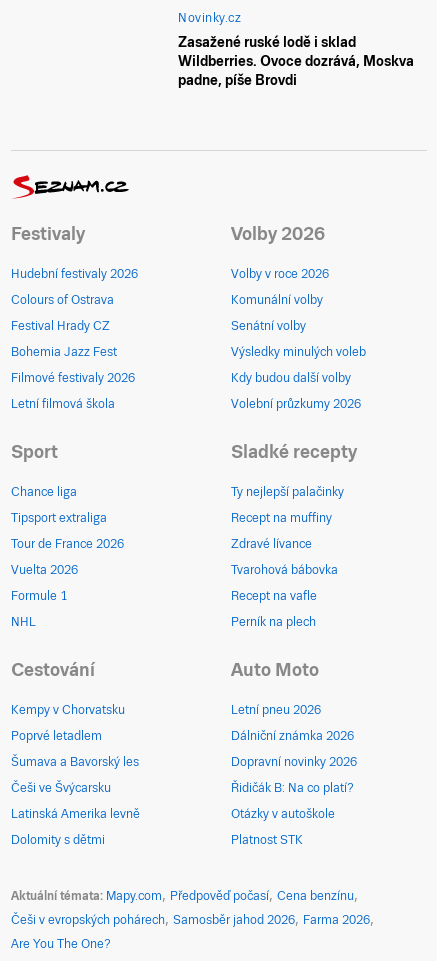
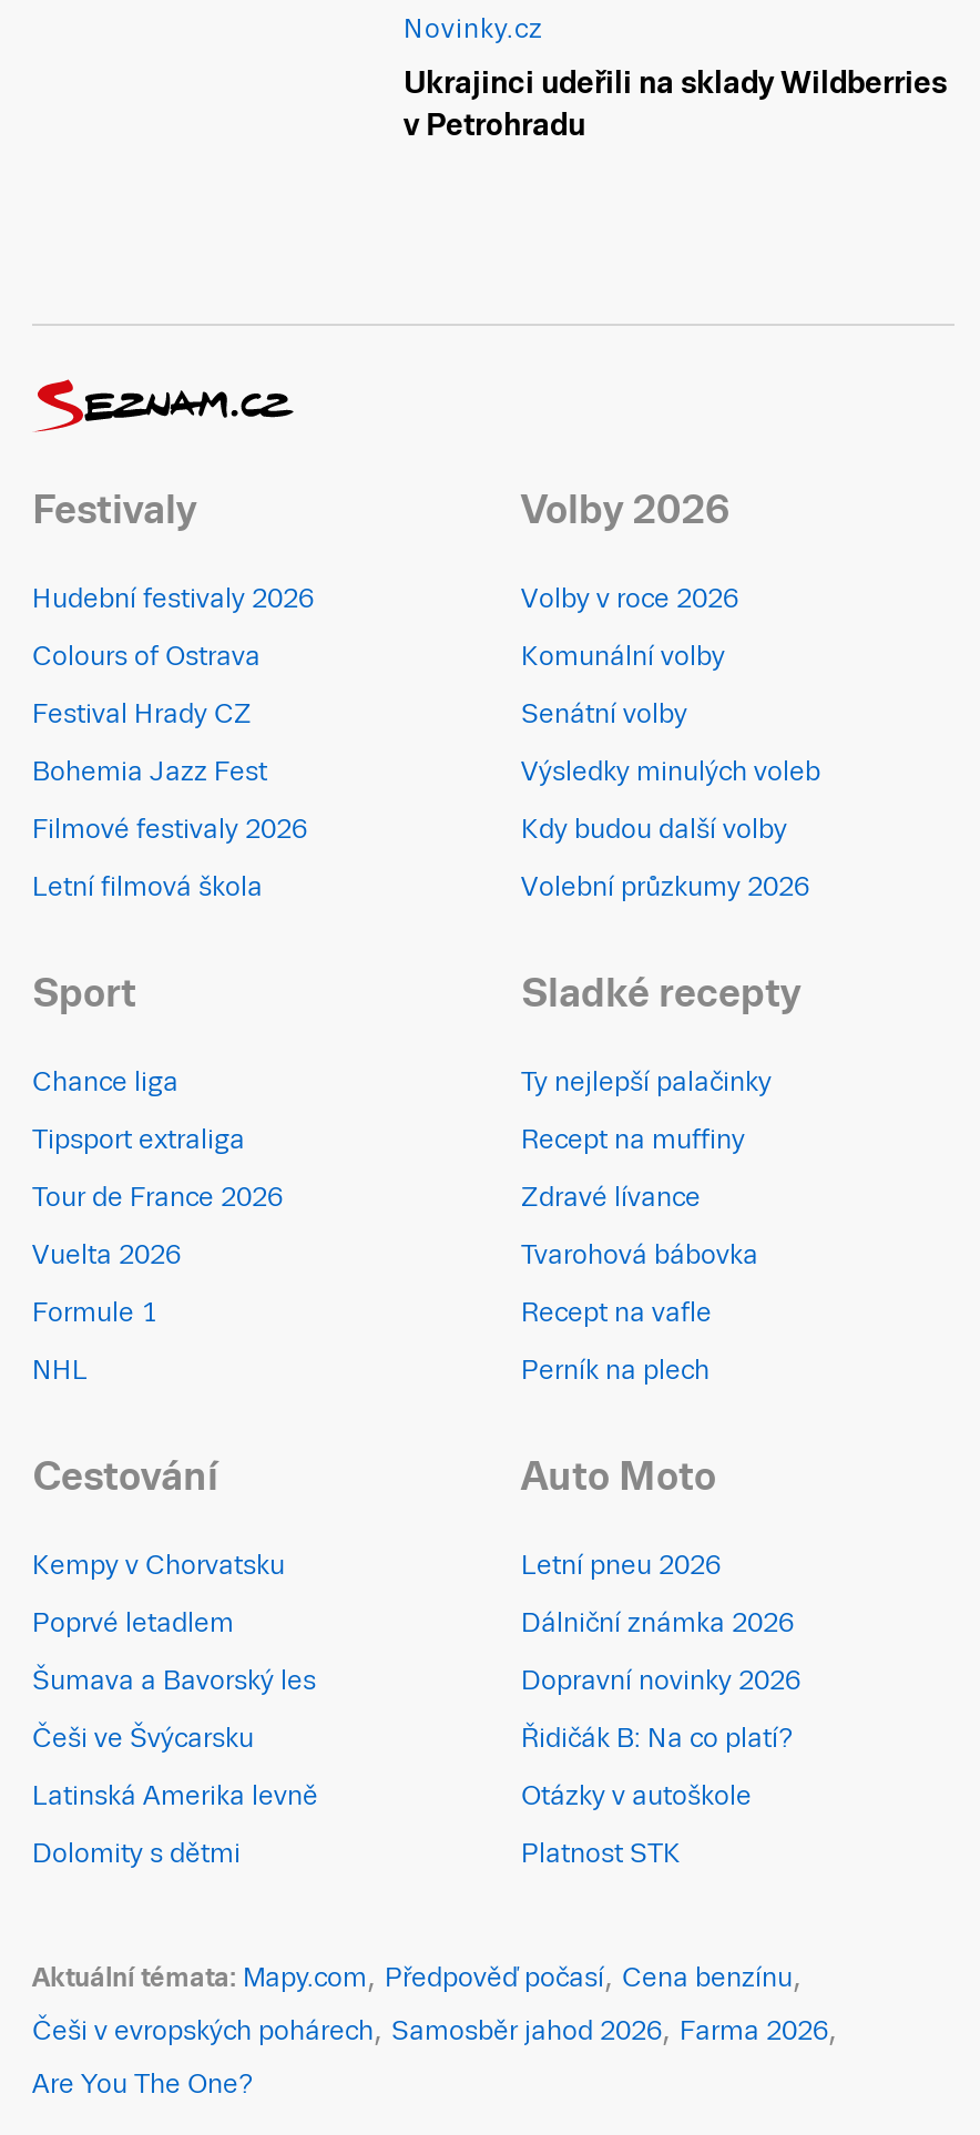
- Zasažené ruské lodě i sklad
- Wildberries. Ovoce dozrává, Moskva
- padne, píše Brovdi
+ Ukrajinci udeřili na sklady Wildberries
+ v Petrohradu
